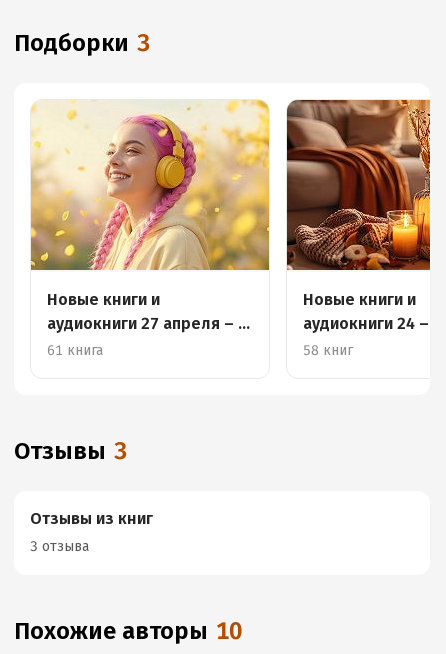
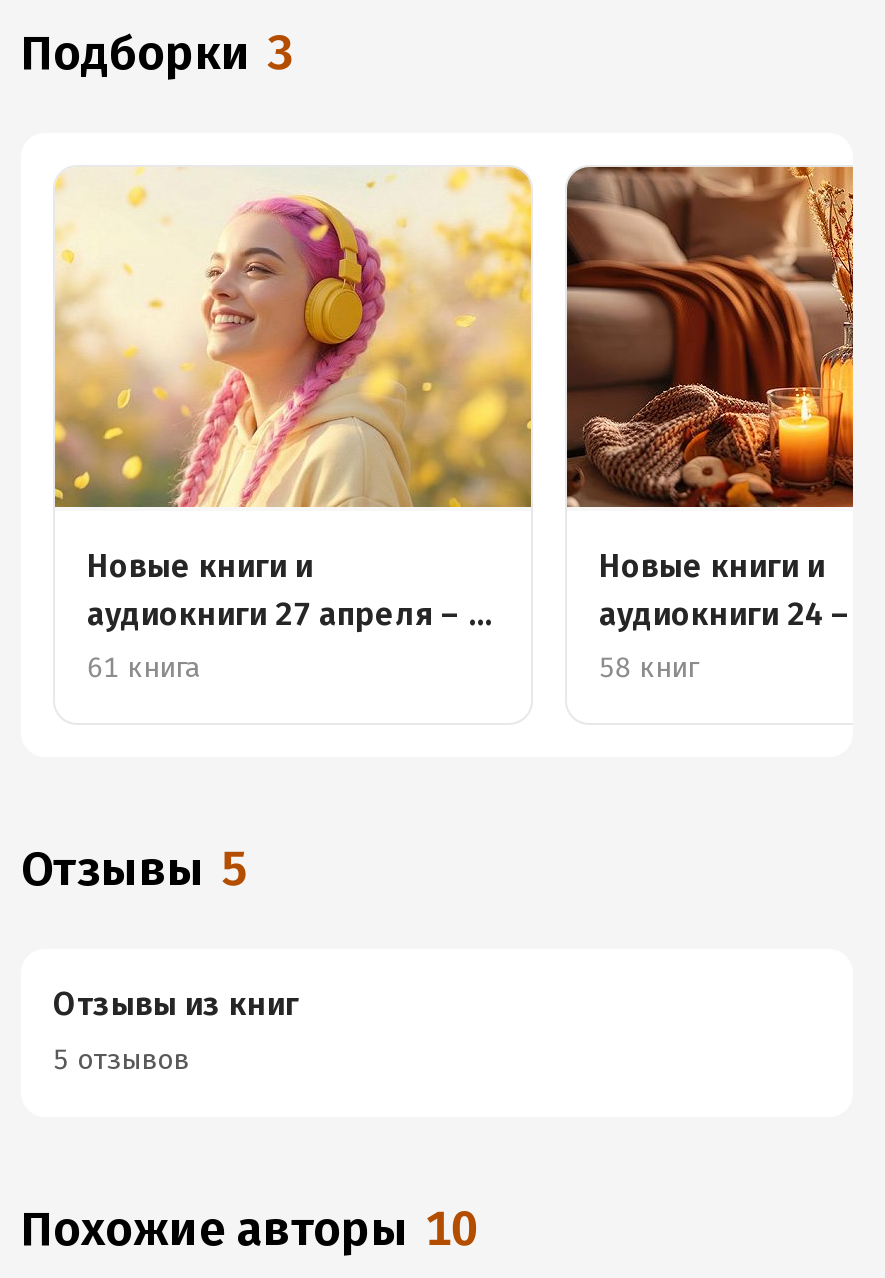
- Отзывы 3
+ Отзывы 5

- 3 отзыва
+ 5 отзывов
